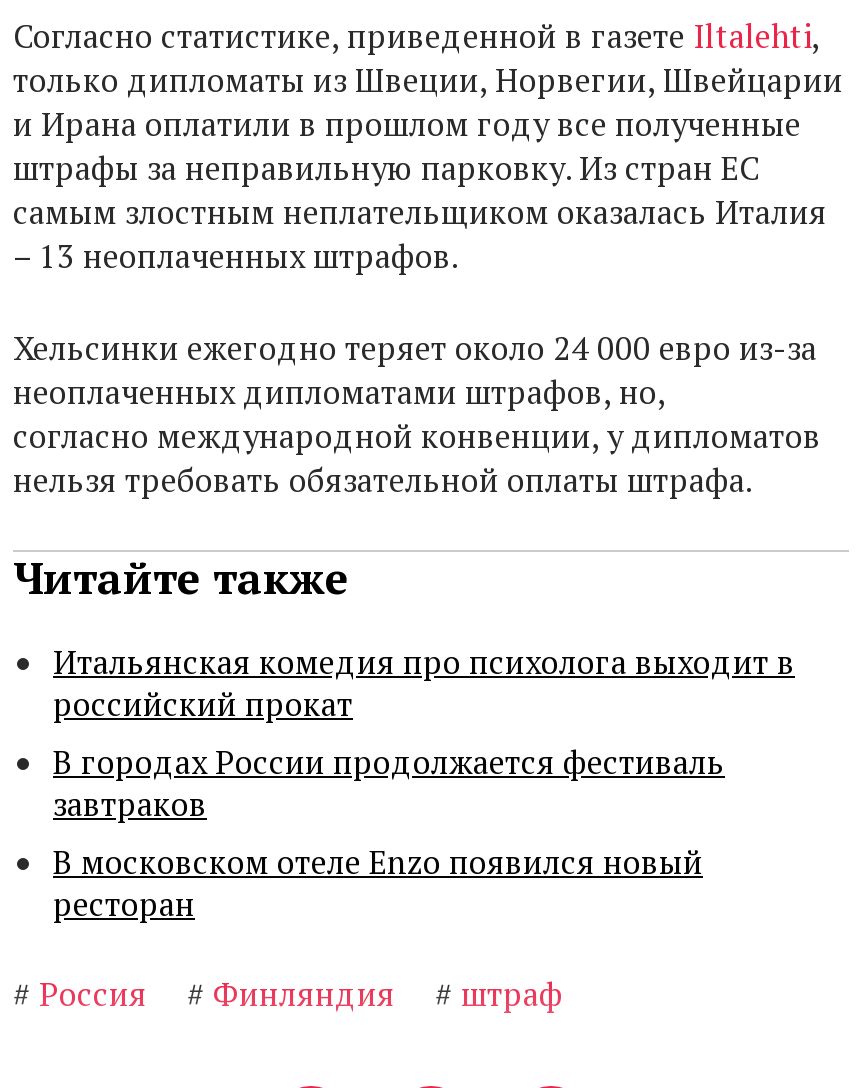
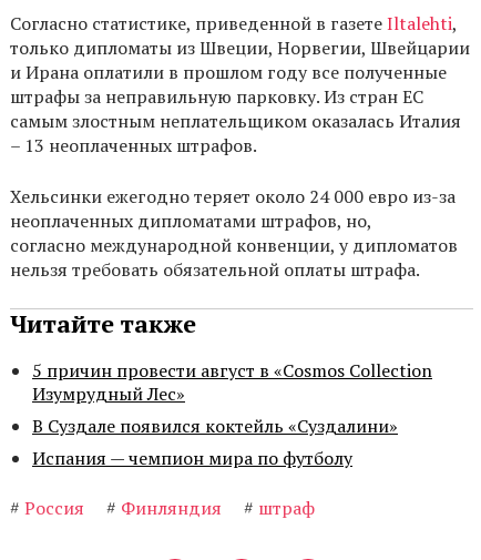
- Итальянская комедия про психолога выходит в
- российский прокат
- В городах России продолжается фестиваль
- завтраков
- В московском отеле Enzo появился новый
- ресторан
+ 5 причин провести август в «Cosmos Collection
+ Изумрудный Лес»
+ В Суздале появился коктейль «Суздалини»
+ Испания — чемпион мира по футболу
